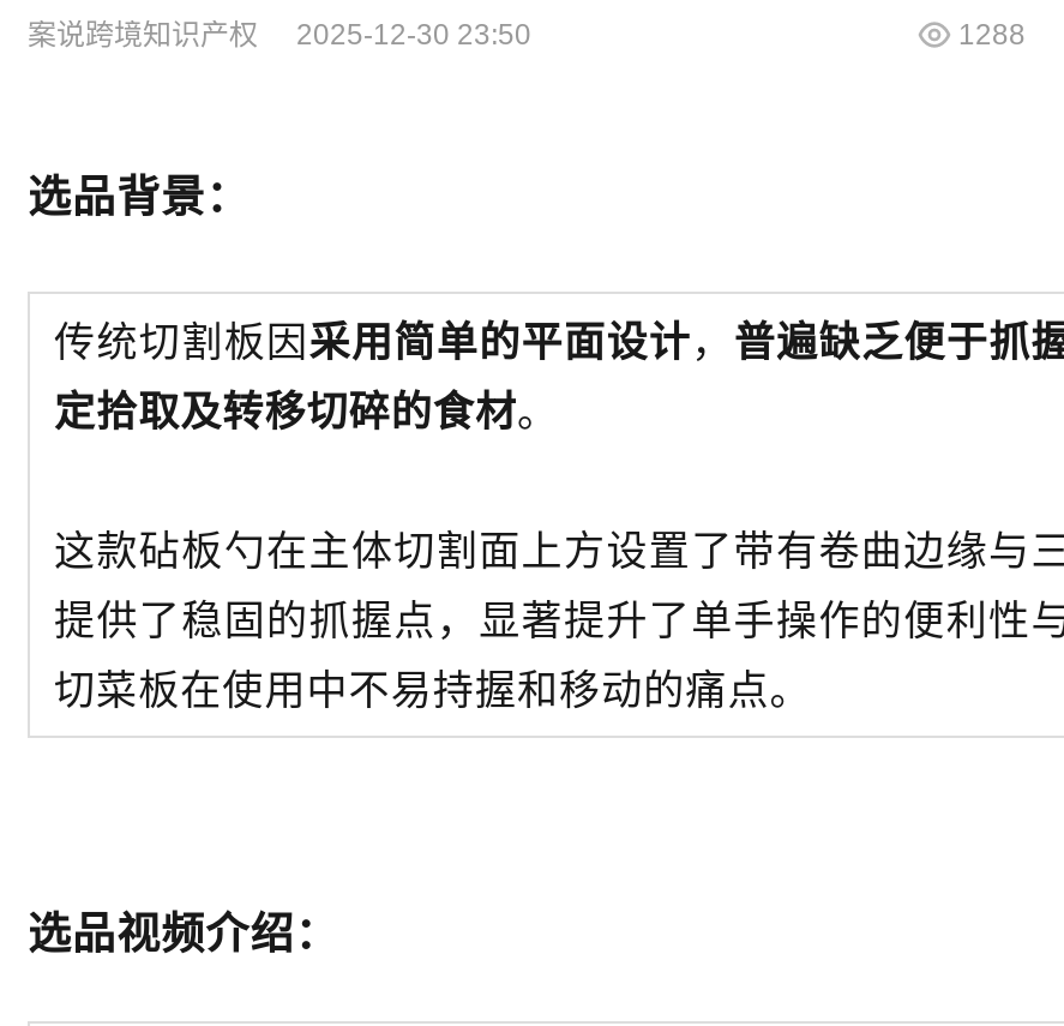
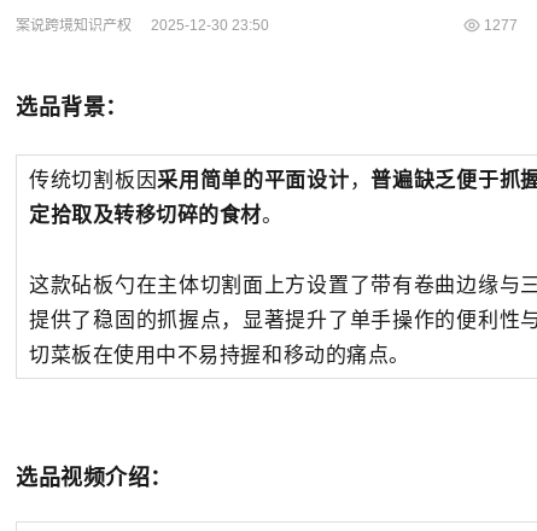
- 1288
+ 1277
